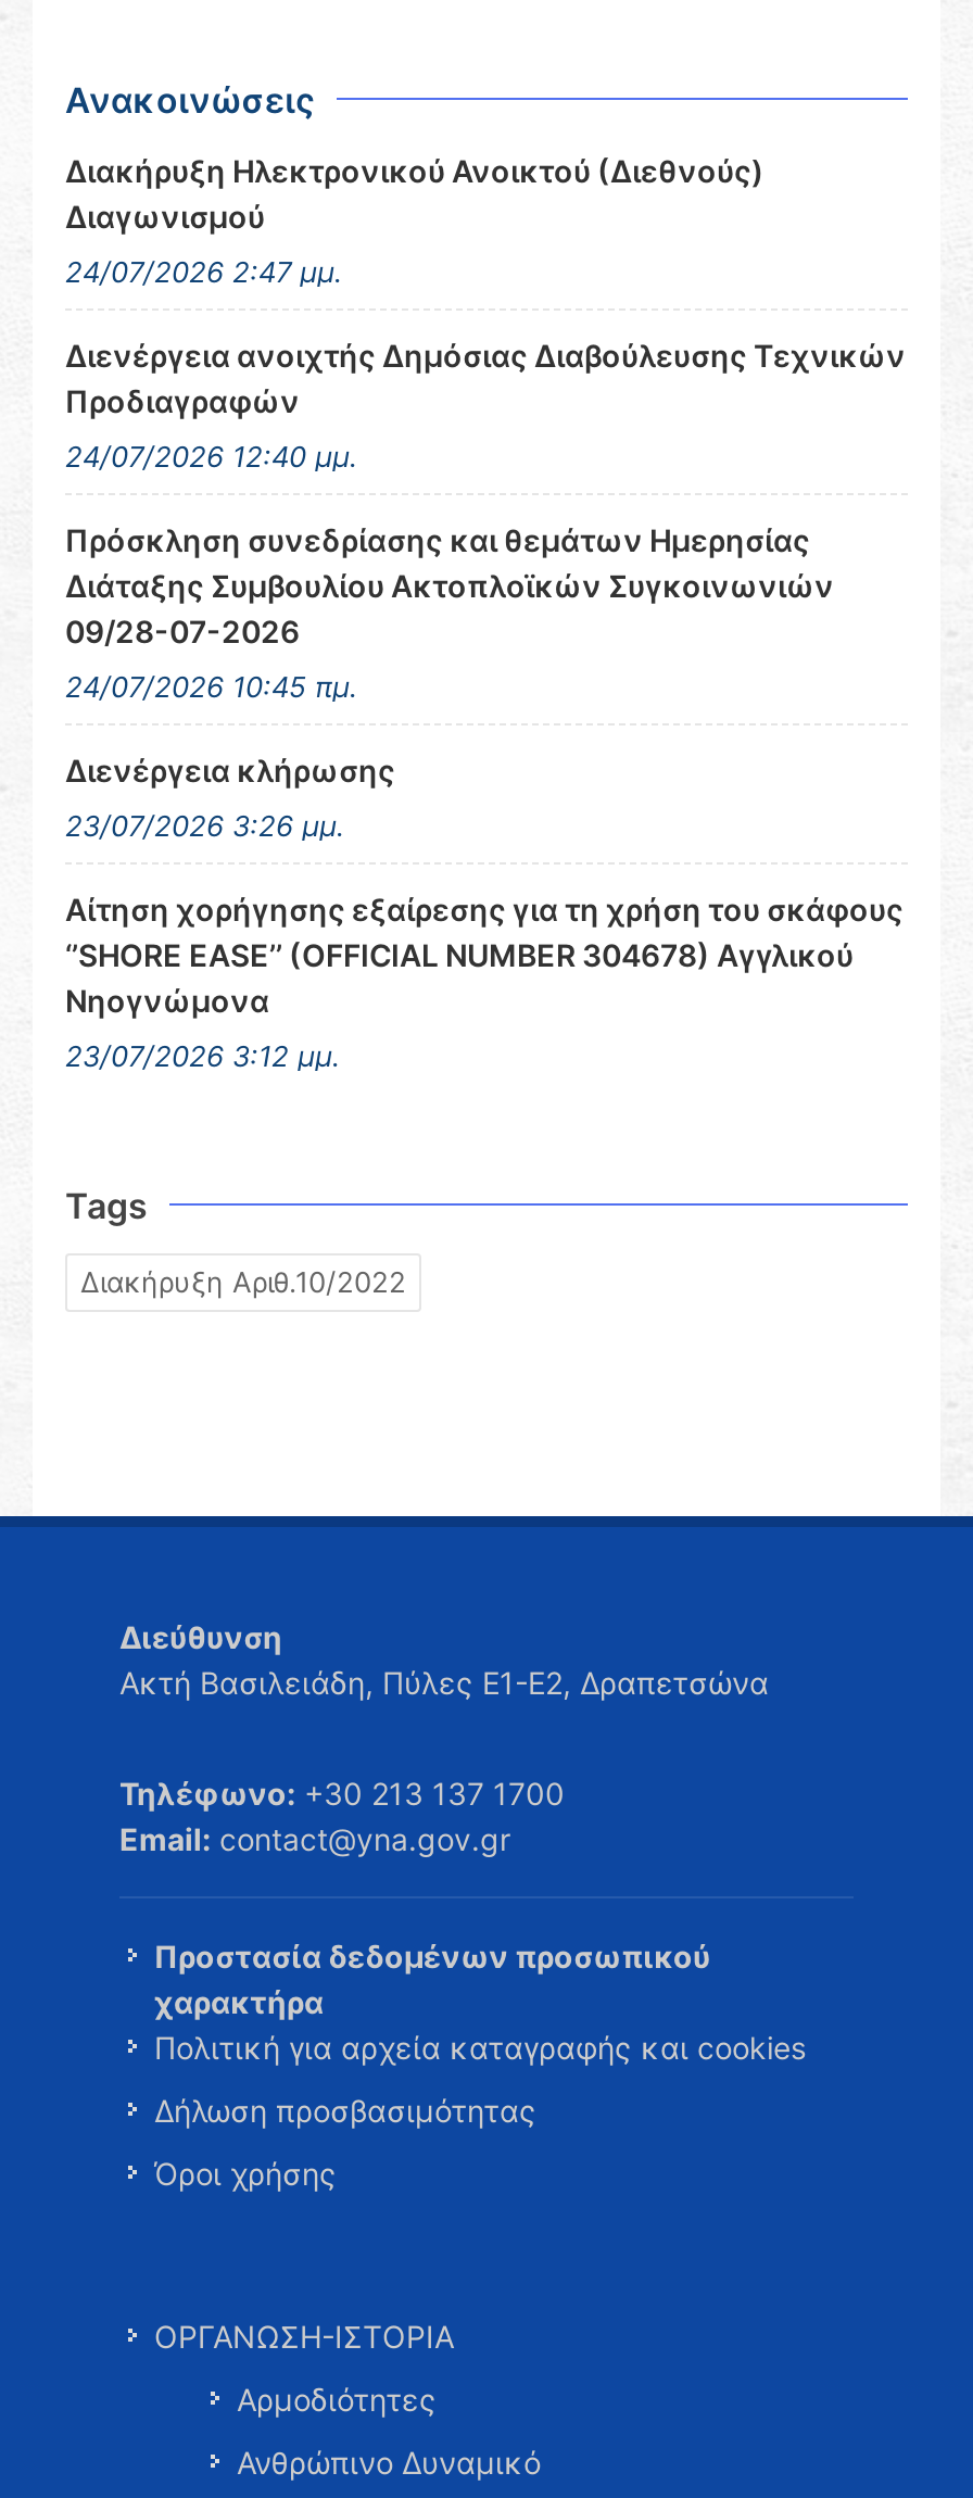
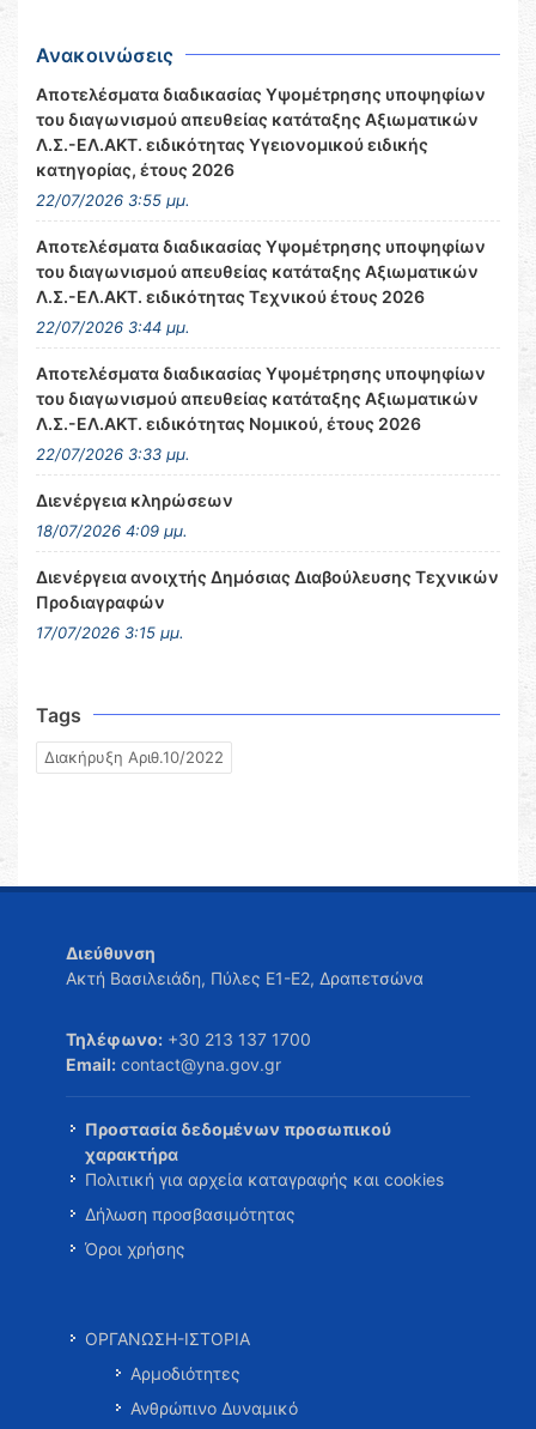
- Διακήρυξη Ηλεκτρονικού Ανοικτού (Διεθνούς)
- Διαγωνισμού
- 24/07/2026 2:47 μμ.
+ Αποτελέσματα διαδικασίας Υψομέτρησης υποψηφίων
+ του διαγωνισμού απευθείας κατάταξης Αξιωματικών
+ Λ.Σ.-ΕΛ.ΑΚΤ. ειδικότητας Υγειονομικού ειδικής
+ κατηγορίας, έτους 2026
+ 22/07/2026 3:55 μμ.
+ Αποτελέσματα διαδικασίας Υψομέτρησης υποψηφίων
+ του διαγωνισμού απευθείας κατάταξης Αξιωματικών
+ Λ.Σ.-ΕΛ.ΑΚΤ. ειδικότητας Τεχνικού έτους 2026
+ 22/07/2026 3:44 μμ.
+ Αποτελέσματα διαδικασίας Υψομέτρησης υποψηφίων
+ του διαγωνισμού απευθείας κατάταξης Αξιωματικών
+ Λ.Σ.-ΕΛ.ΑΚΤ. ειδικότητας Νομικού, έτους 2026
+ 22/07/2026 3:33 μμ.
+ Διενέργεια κληρώσεων
+ 18/07/2026 4:09 μμ.

moved down: Διενέργεια ανοιχτής Δημόσιας Διαβούλευσης Τεχνικών | Προδιαγραφών

- 24/07/2026 12:40 μμ.
- Πρόσκληση συνεδρίασης και θεμάτων Ημερησίας
- Διάταξης Συμβουλίου Ακτοπλοϊκών Συγκοινωνιών
- 09/28-07-2026
- 24/07/2026 10:45 πμ.
- Διενέργεια κλήρωσης
- 23/07/2026 3:26 μμ.
- Αίτηση χορήγησης εξαίρεσης για τη χρήση του σκάφους
- ‘’SHORE EASE’’ (OFFICIAL NUMBER 304678) Αγγλικού
- Νηογνώμονα
- 23/07/2026 3:12 μμ.
+ 17/07/2026 3:15 μμ.
